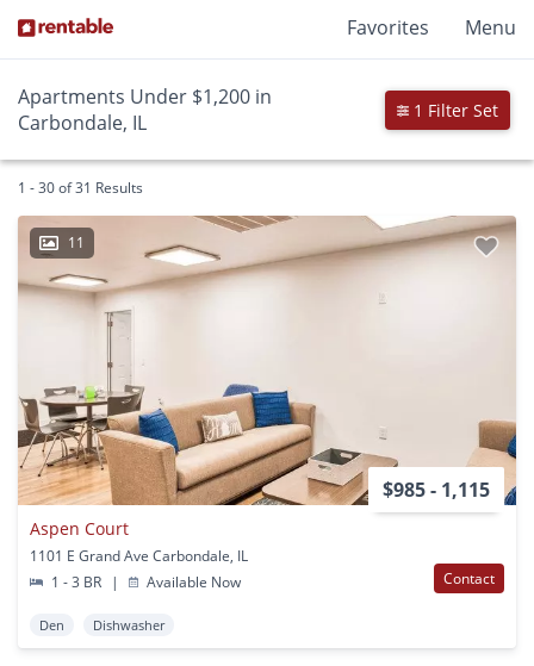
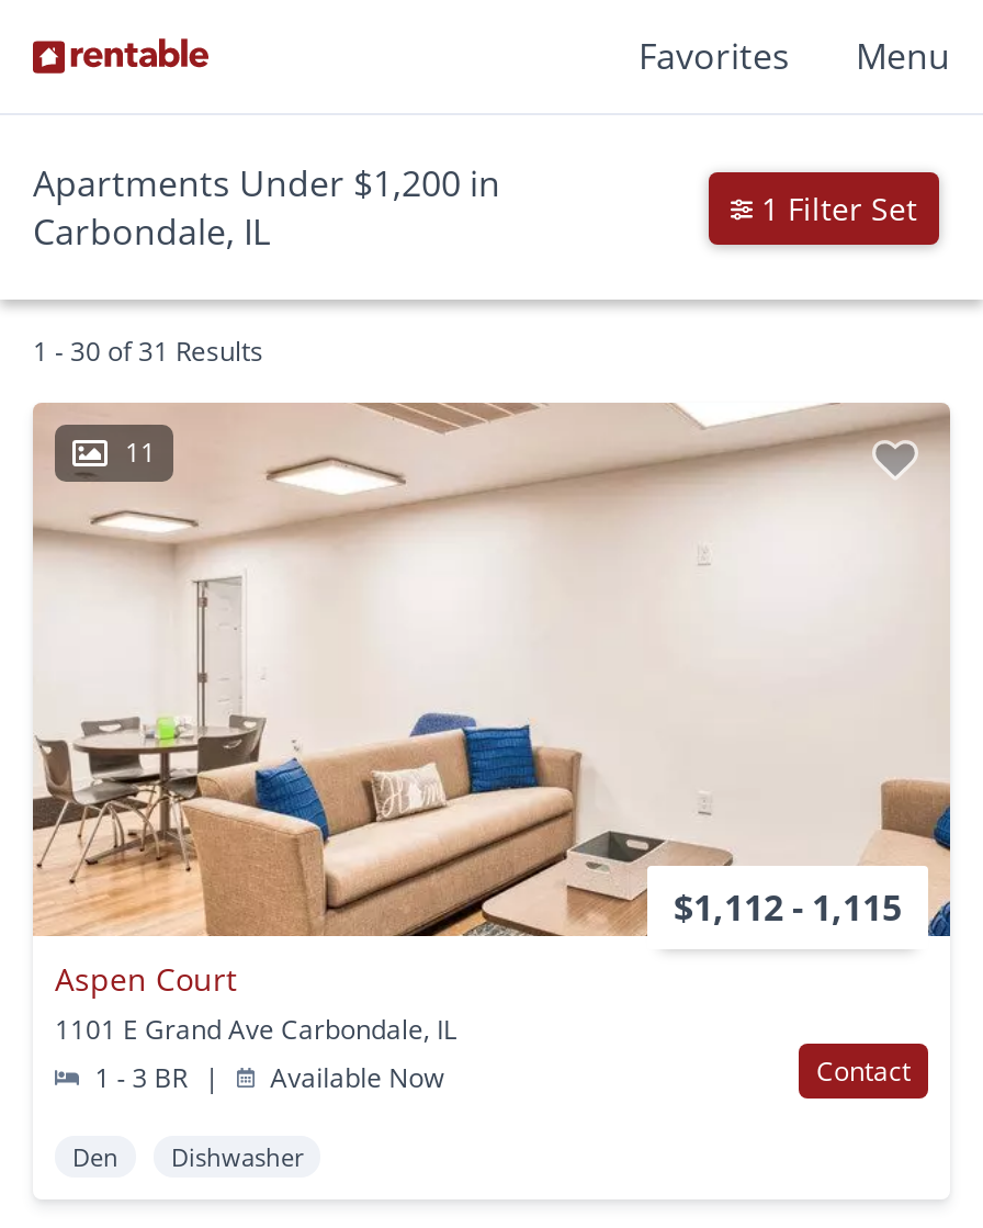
- $985 - 1,115
+ $1,112 - 1,115
